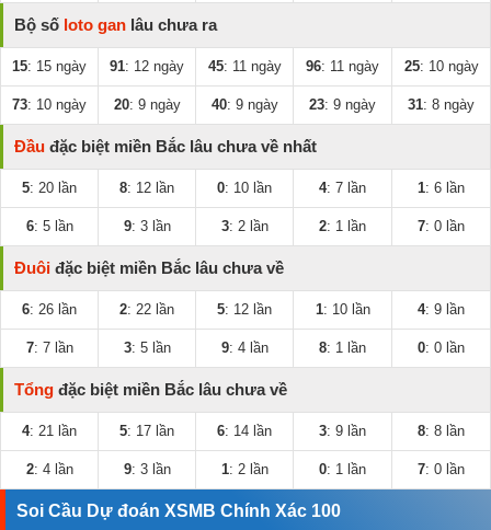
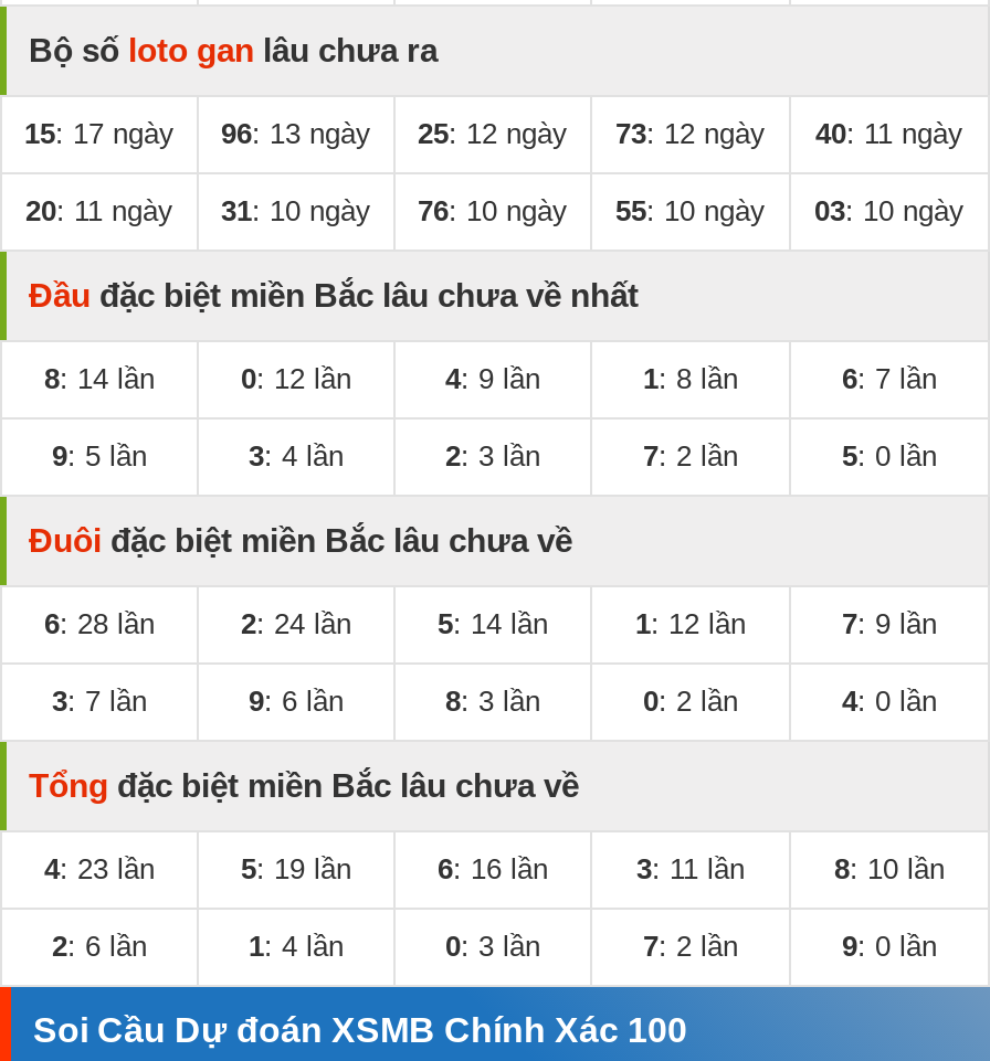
- 15: 15 ngày
+ 15: 17 ngày

- 91: 12 ngày
+ 96: 13 ngày

- 45: 11 ngày
+ 25: 12 ngày

- 96: 11 ngày
+ 73: 12 ngày

- 25: 10 ngày
+ 40: 11 ngày

- 73: 10 ngày
+ 20: 11 ngày

- 20: 9 ngày
+ 31: 10 ngày

- 40: 9 ngày
+ 76: 10 ngày

- 23: 9 ngày
+ 55: 10 ngày

- 31: 8 ngày
+ 03: 10 ngày

- 5: 20 lần
+ 8: 14 lần

- 8: 12 lần
+ 0: 12 lần

- 0: 10 lần
+ 4: 9 lần

- 4: 7 lần
+ 1: 8 lần

- 1: 6 lần
+ 6: 7 lần

- 6: 5 lần
+ 9: 5 lần

- 9: 3 lần
+ 3: 4 lần

- 3: 2 lần
+ 2: 3 lần

- 2: 1 lần
+ 7: 2 lần

- 7: 0 lần
+ 5: 0 lần

- 6: 26 lần
+ 6: 28 lần

- 2: 22 lần
+ 2: 24 lần

- 5: 12 lần
+ 5: 14 lần

- 1: 10 lần
+ 1: 12 lần

- 4: 9 lần
+ 7: 9 lần

- 7: 7 lần
+ 3: 7 lần

- 3: 5 lần
+ 9: 6 lần

- 9: 4 lần
+ 8: 3 lần

- 8: 1 lần
+ 0: 2 lần

- 0: 0 lần
+ 4: 0 lần

- 4: 21 lần
+ 4: 23 lần

- 5: 17 lần
+ 5: 19 lần

- 6: 14 lần
+ 6: 16 lần

- 3: 9 lần
+ 3: 11 lần

- 8: 8 lần
+ 8: 10 lần

- 2: 4 lần
+ 2: 6 lần

- 9: 3 lần
+ 1: 4 lần

- 1: 2 lần
+ 0: 3 lần

- 0: 1 lần
+ 7: 2 lần

- 7: 0 lần
+ 9: 0 lần
